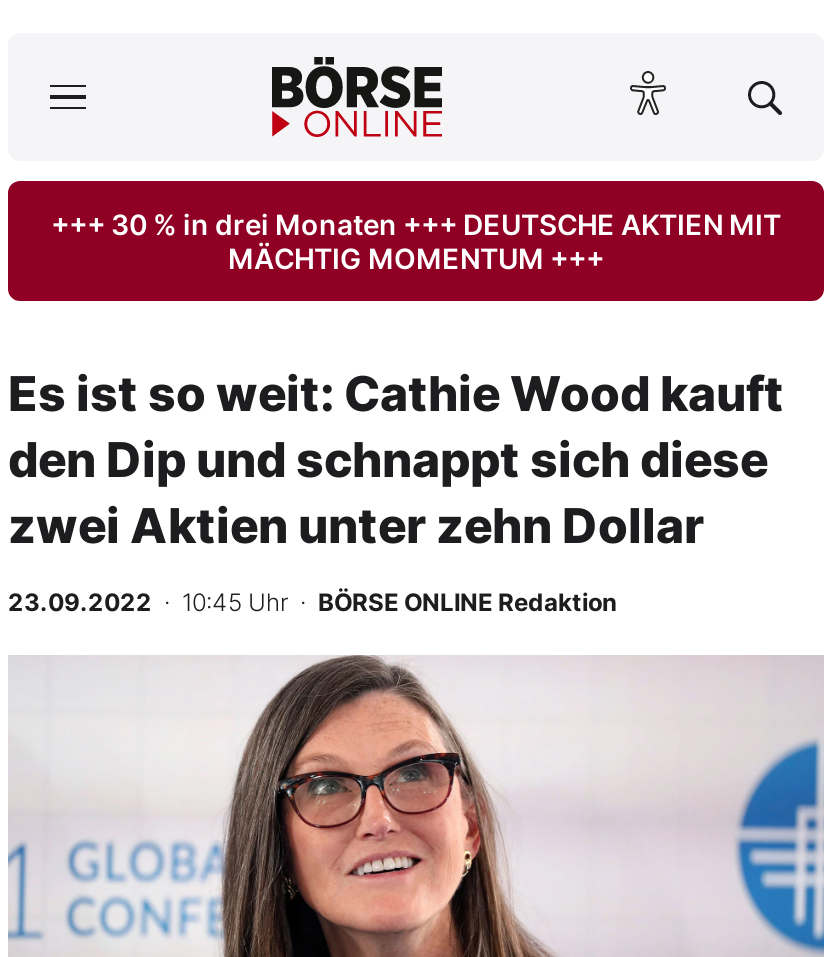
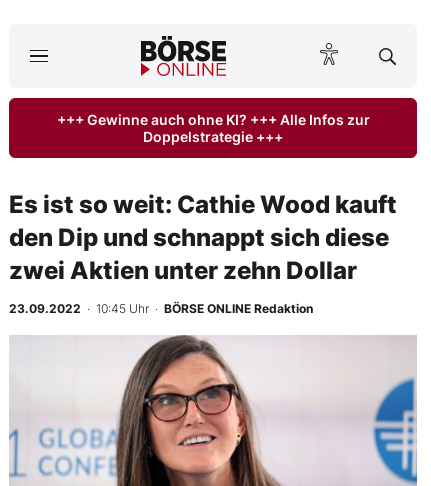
- +++ 30 % in drei Monaten +++ DEUTSCHE AKTIEN MIT
- MÄCHTIG MOMENTUM +++
+ +++ Gewinne auch ohne KI? +++ Alle Infos zur
+ Doppelstrategie +++
